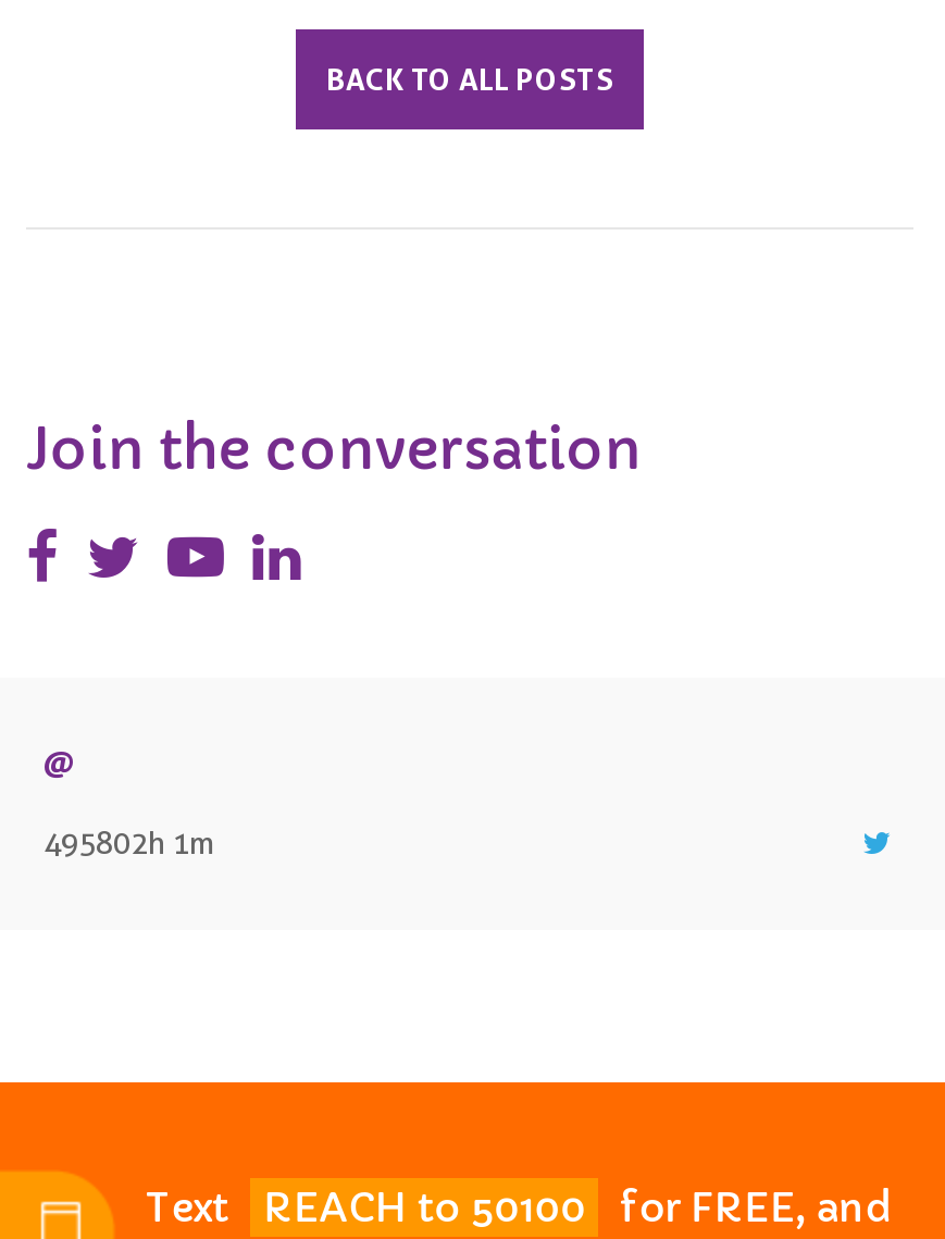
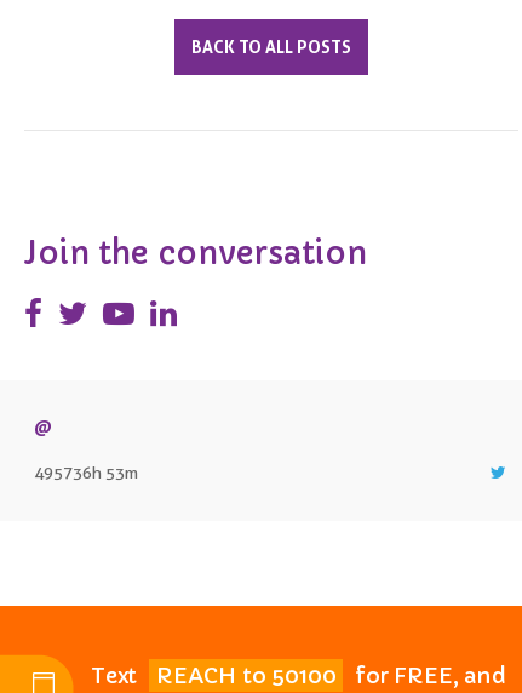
- 495802h 1m
+ 495736h 53m
